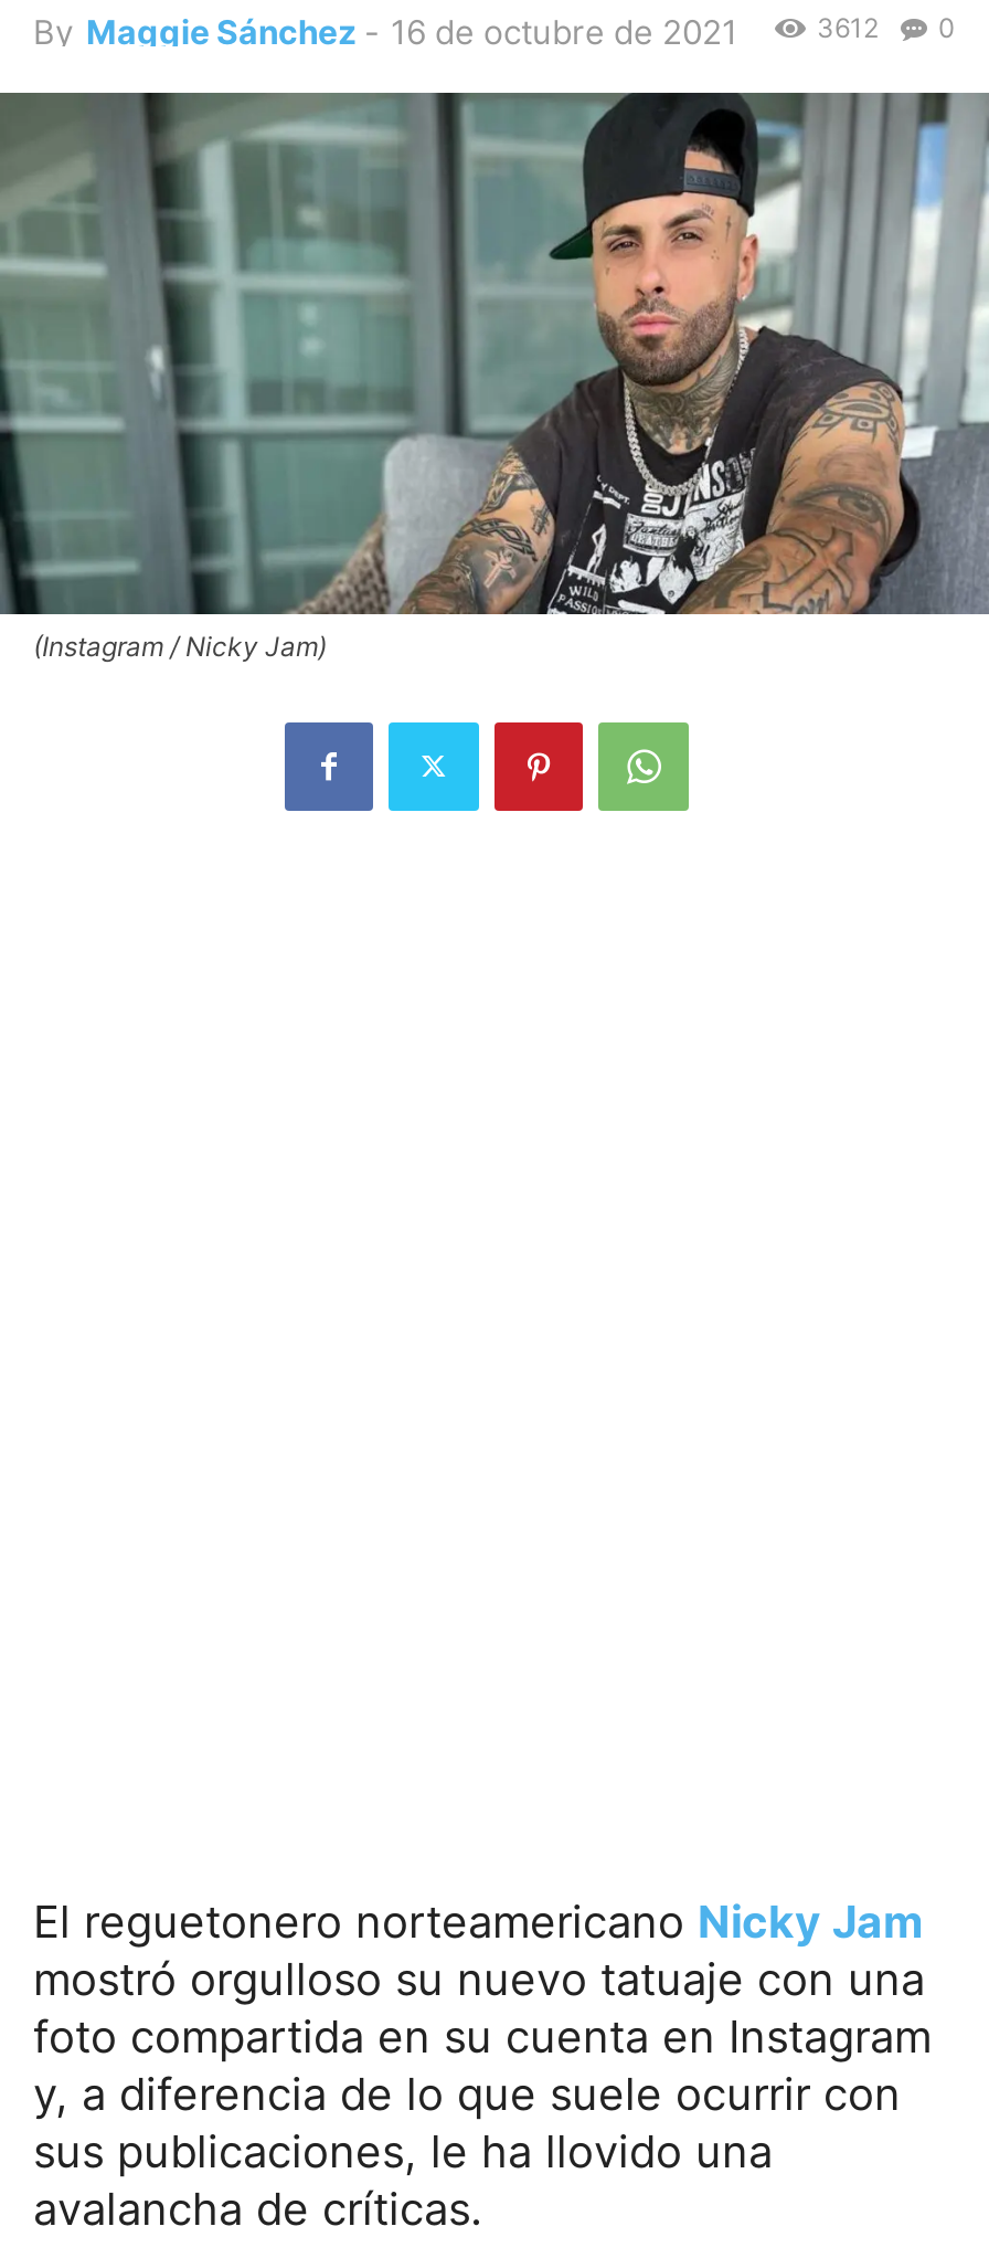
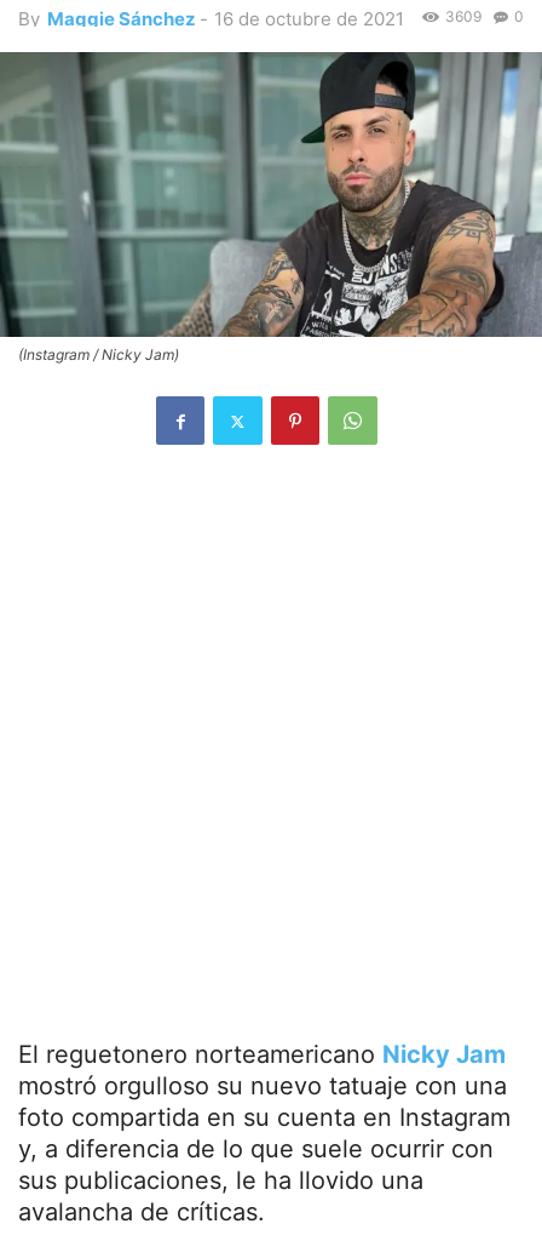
- 3612 0
+ 3609 0
